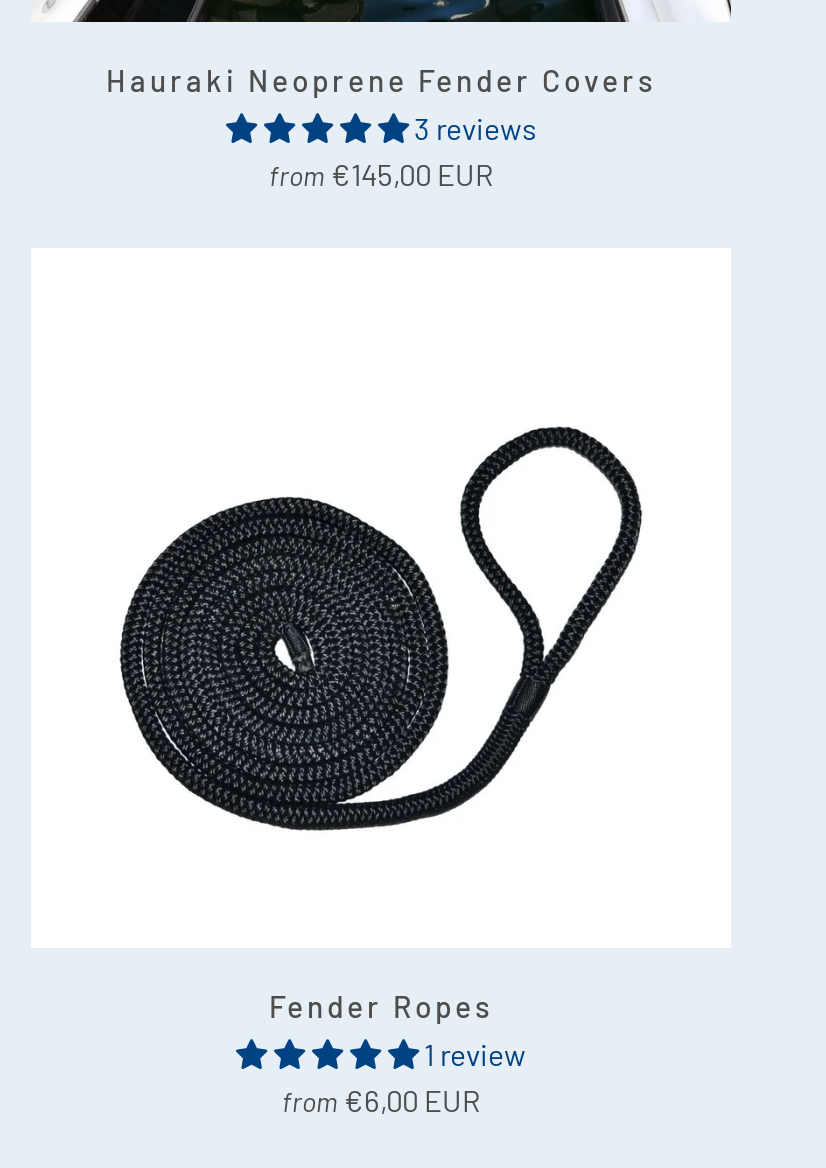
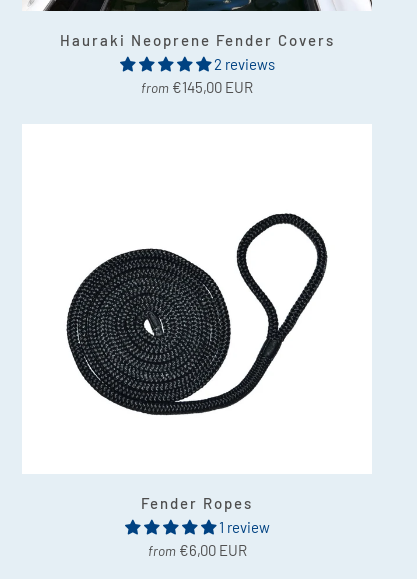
- 3 reviews
+ 2 reviews
